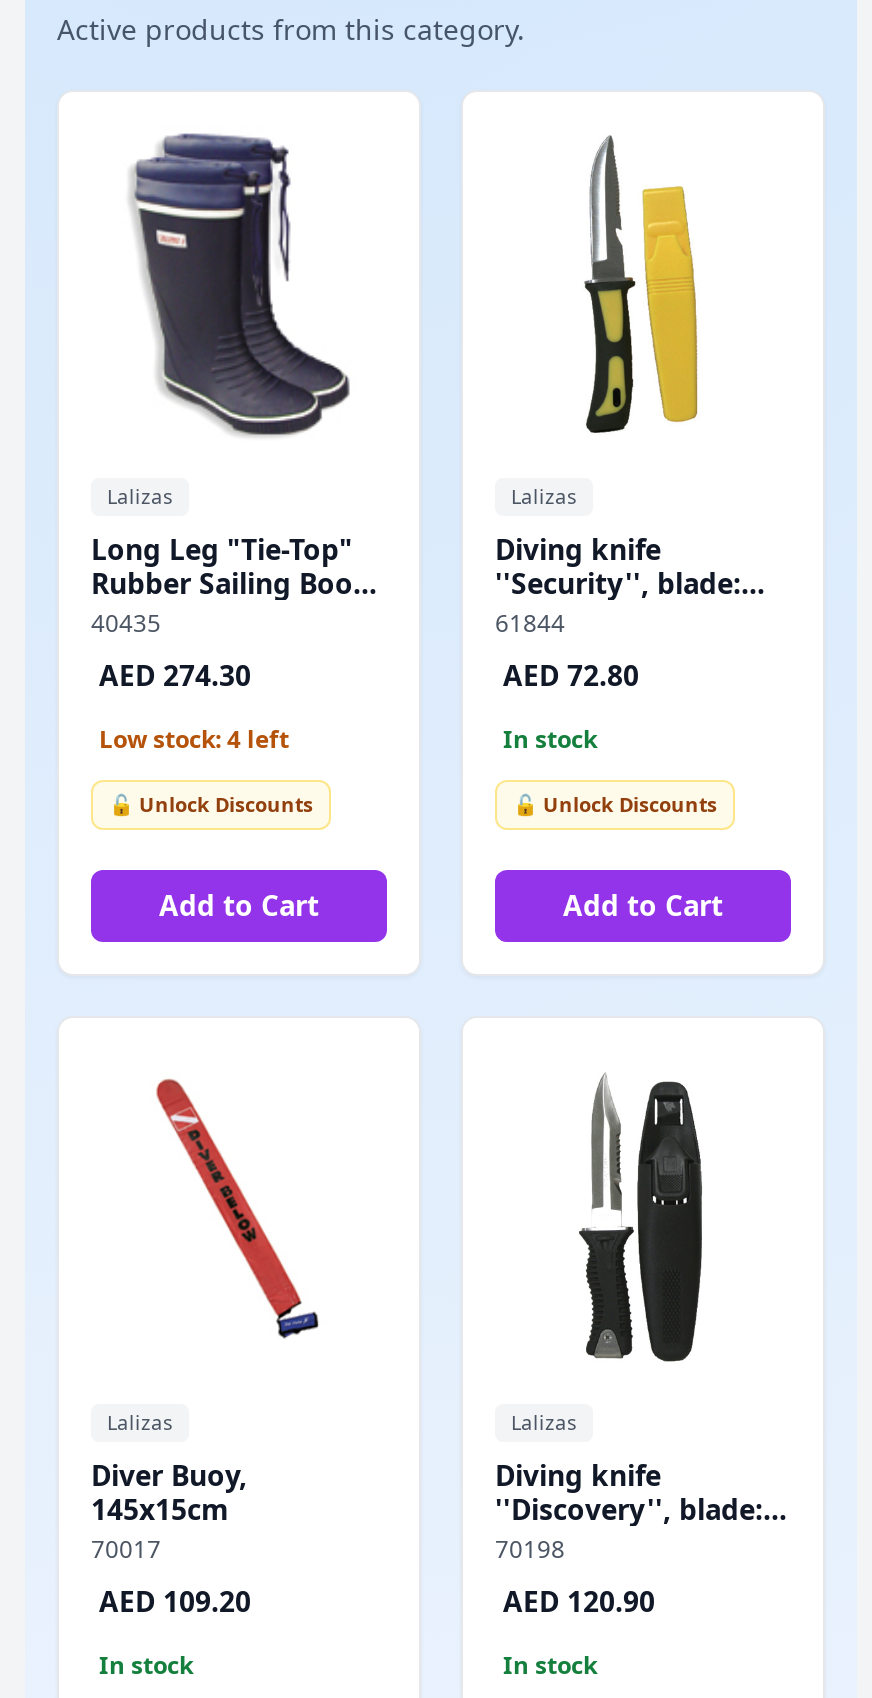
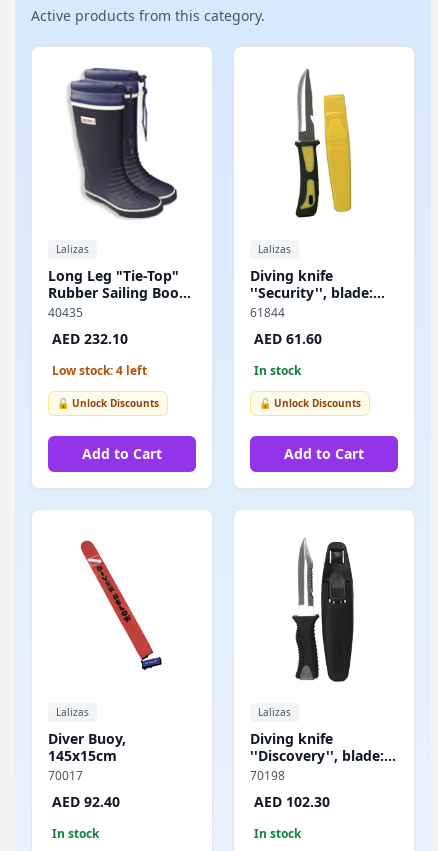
- AED 274.30
+ AED 232.10

- AED 72.80
+ AED 61.60

- AED 109.20
+ AED 92.40

- AED 120.90
+ AED 102.30
